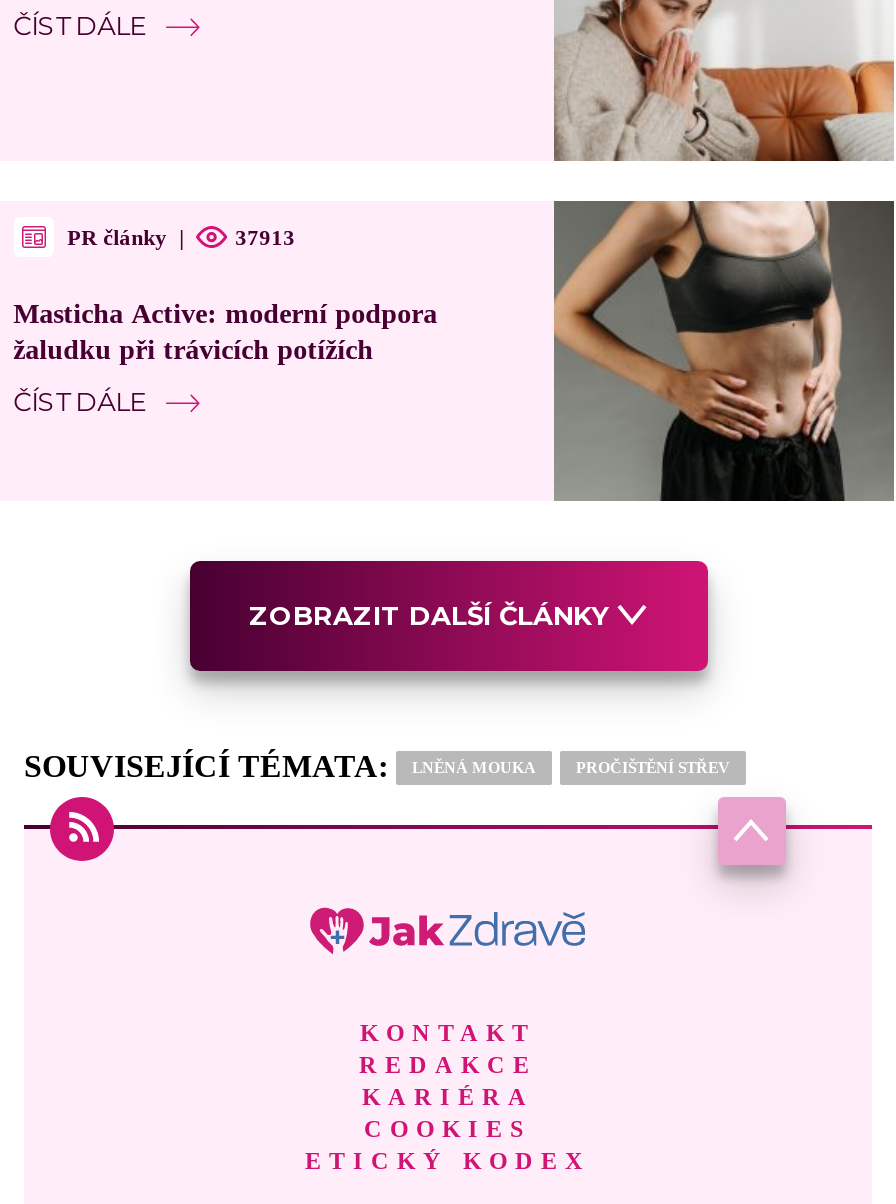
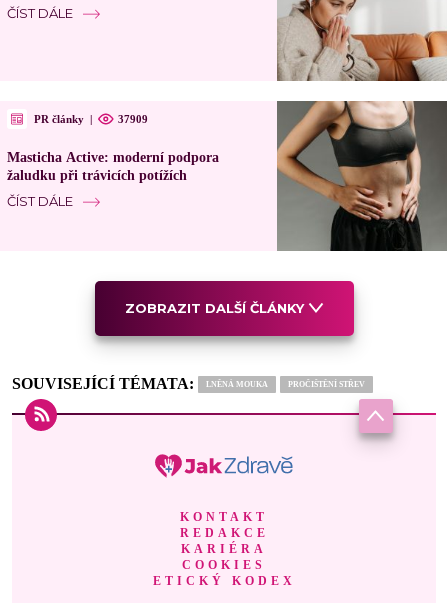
- 37913
+ 37909
